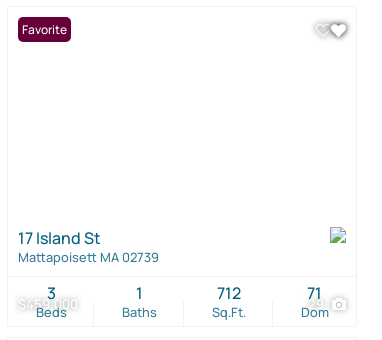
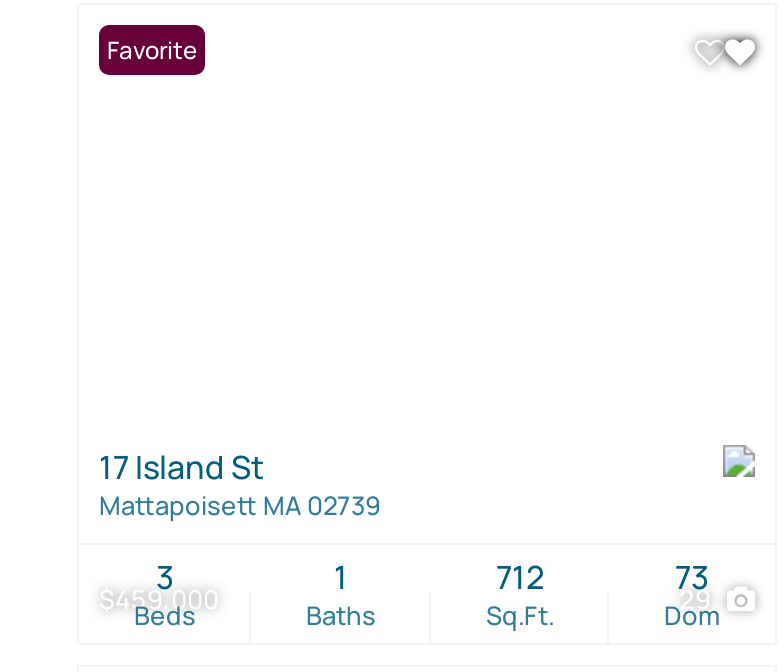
- 71
+ 73
